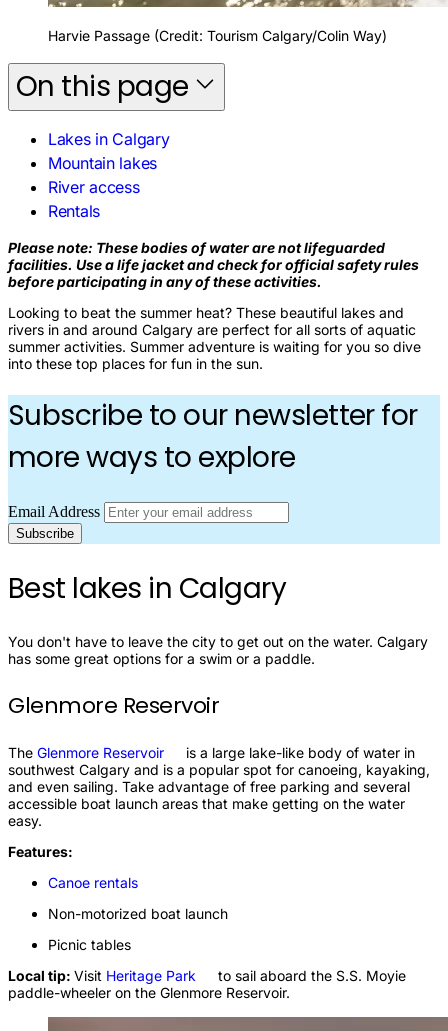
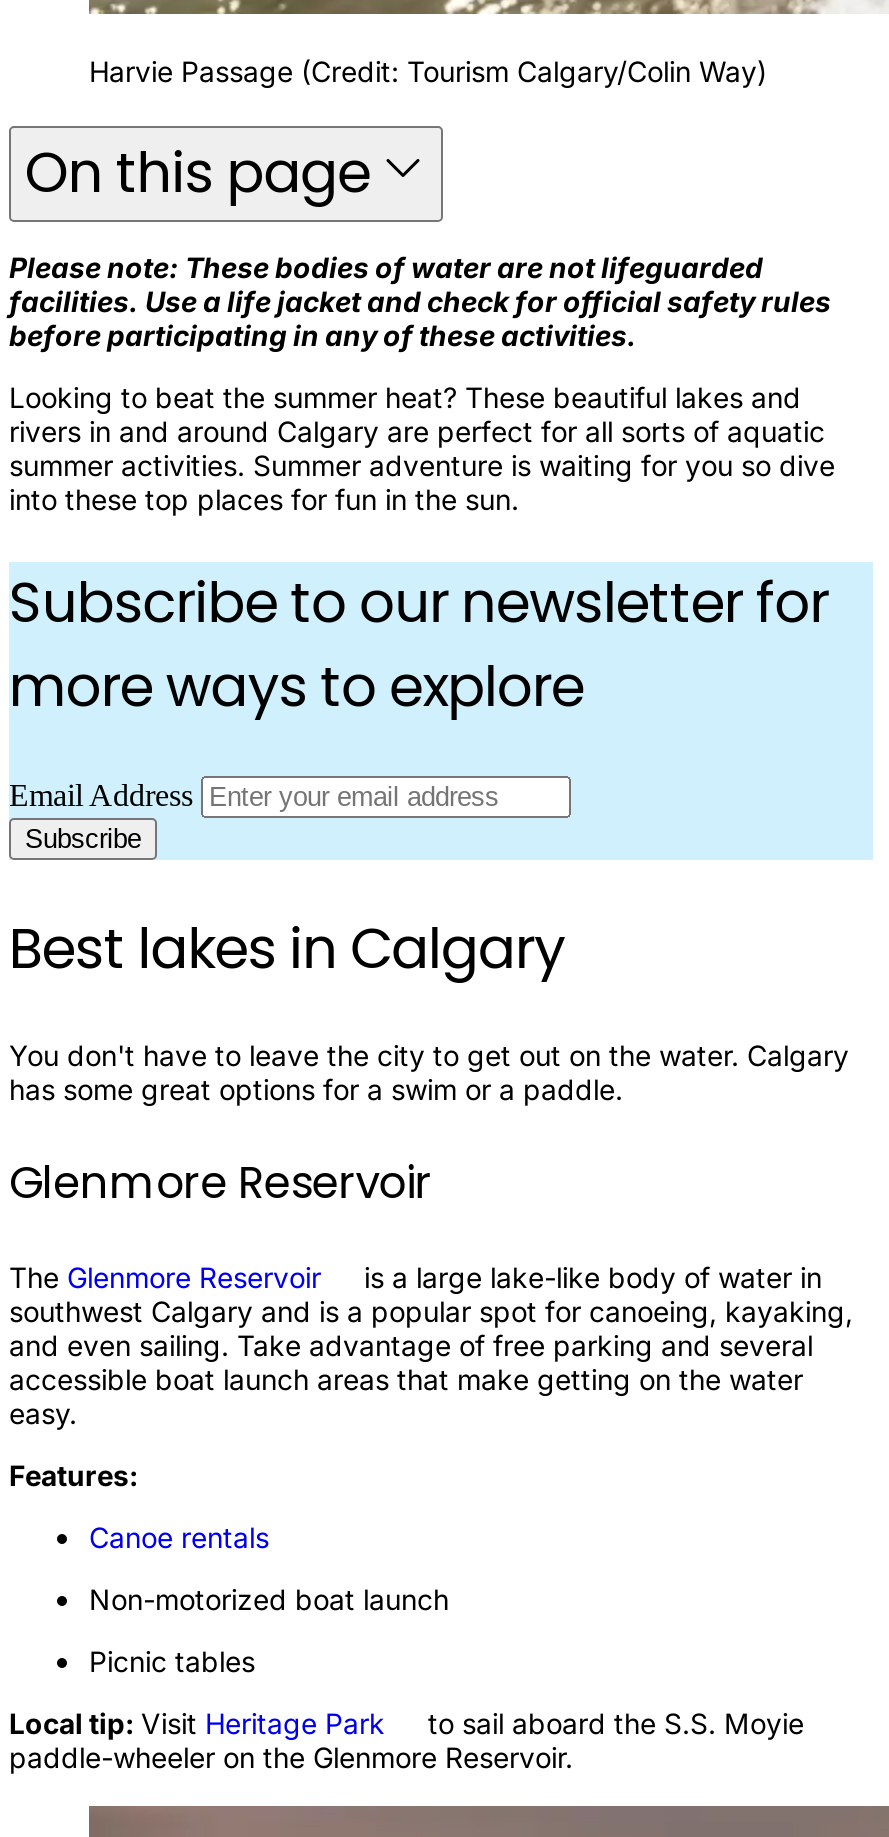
- Lakes in Calgary
- Mountain lakes
- River access
- Rentals
